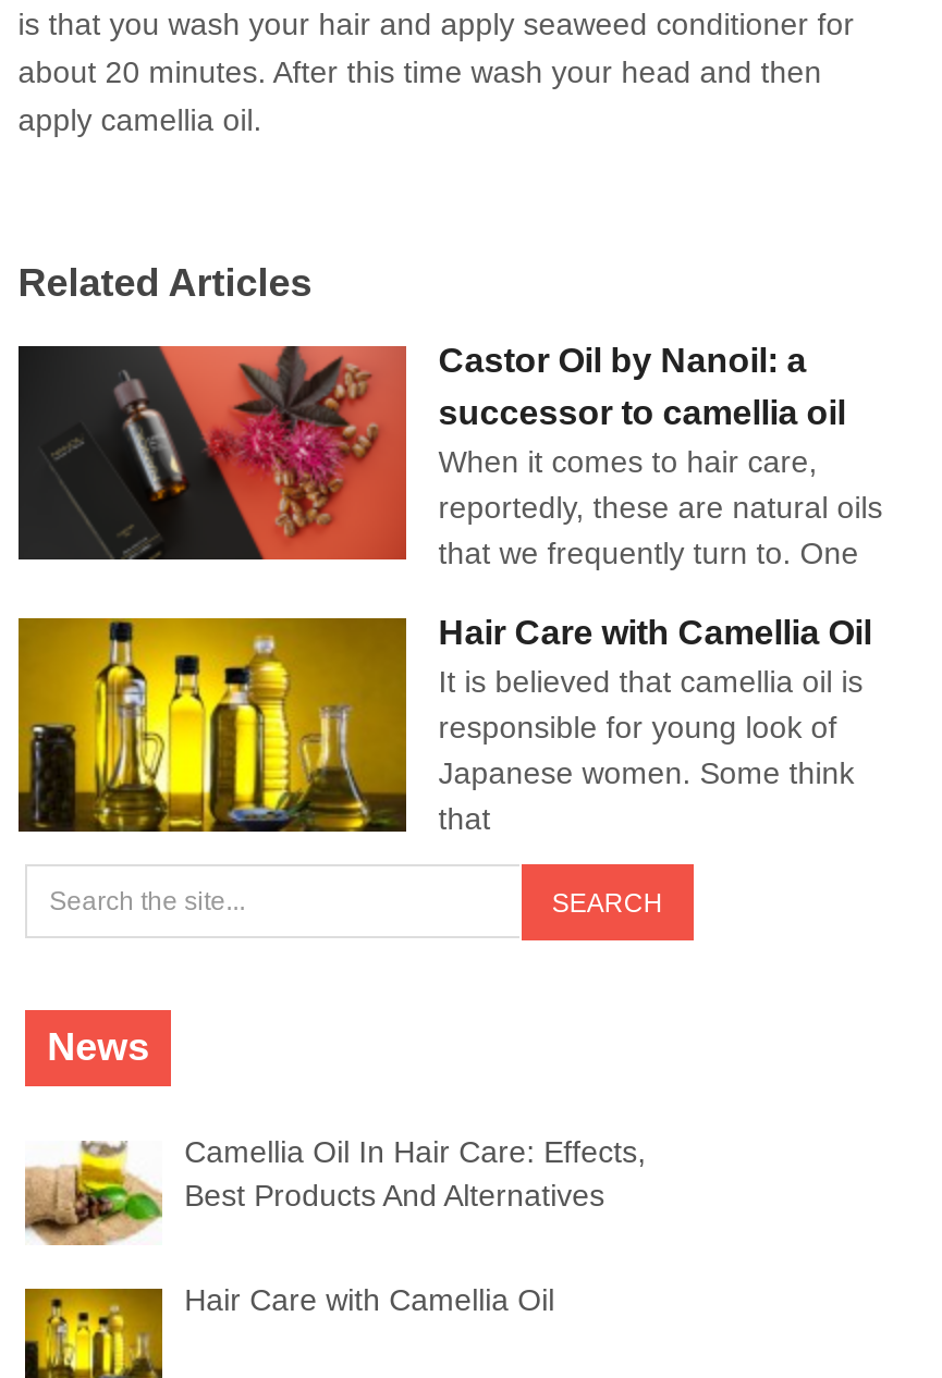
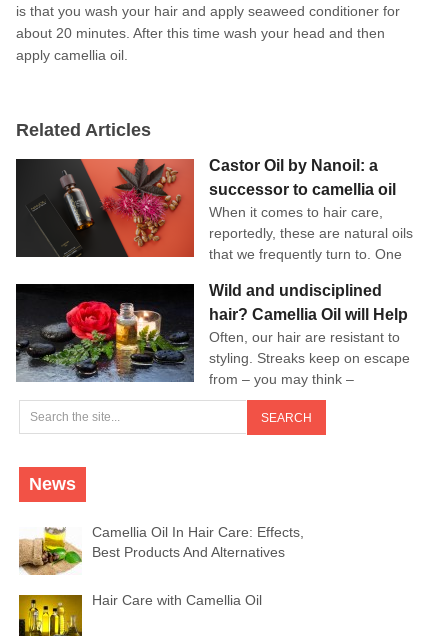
- [image]
- Hair Care with Camellia Oil
- It is believed that camellia oil is
- responsible for young look of
- Japanese women. Some think
- that
+ [image]
+ Wild and undisciplined
+ hair? Camellia Oil will Help
+ Often, our hair are resistant to
+ styling. Streaks keep on escape
+ from – you may think –
